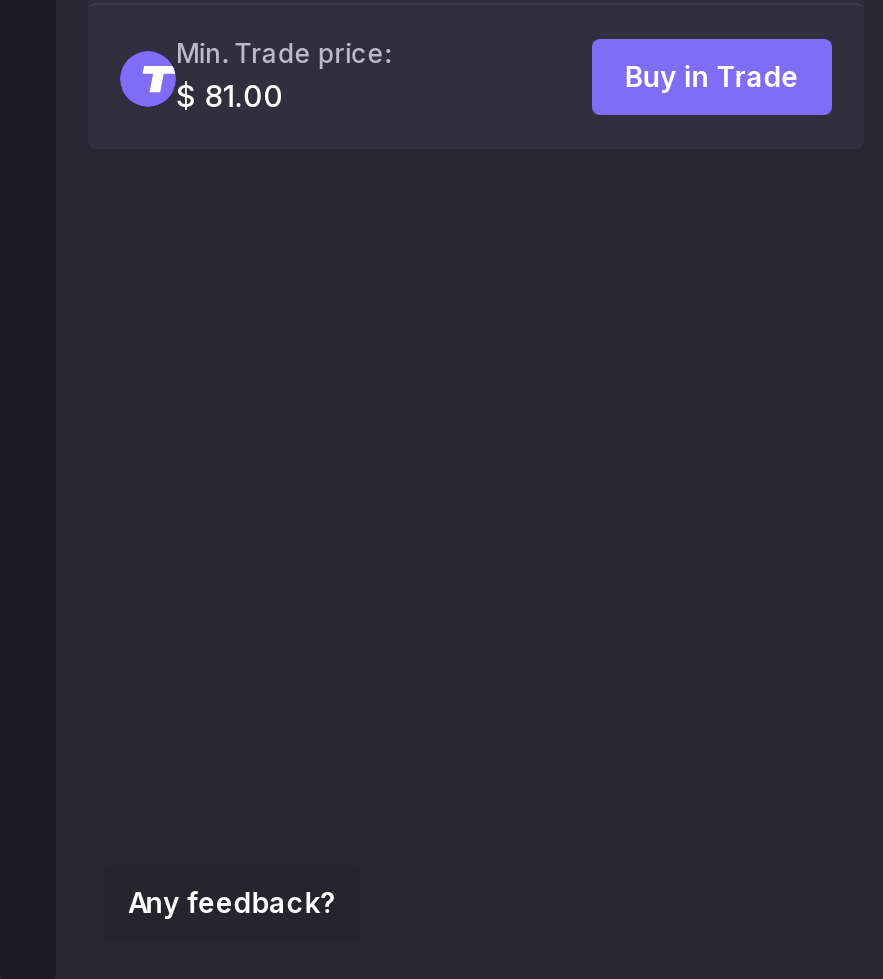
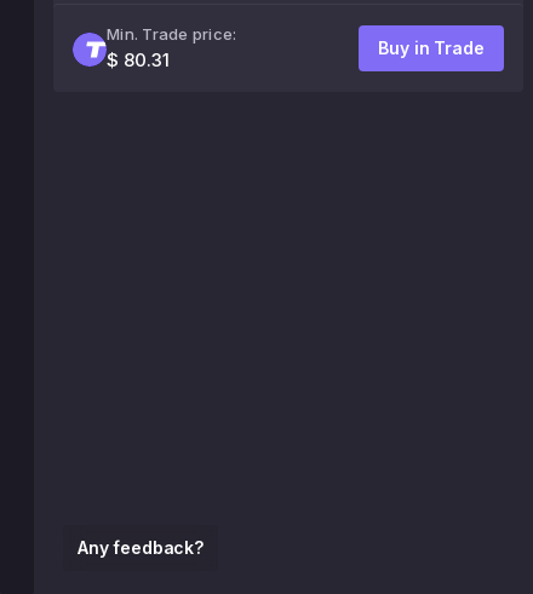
- $ 81.00
+ $ 80.31
